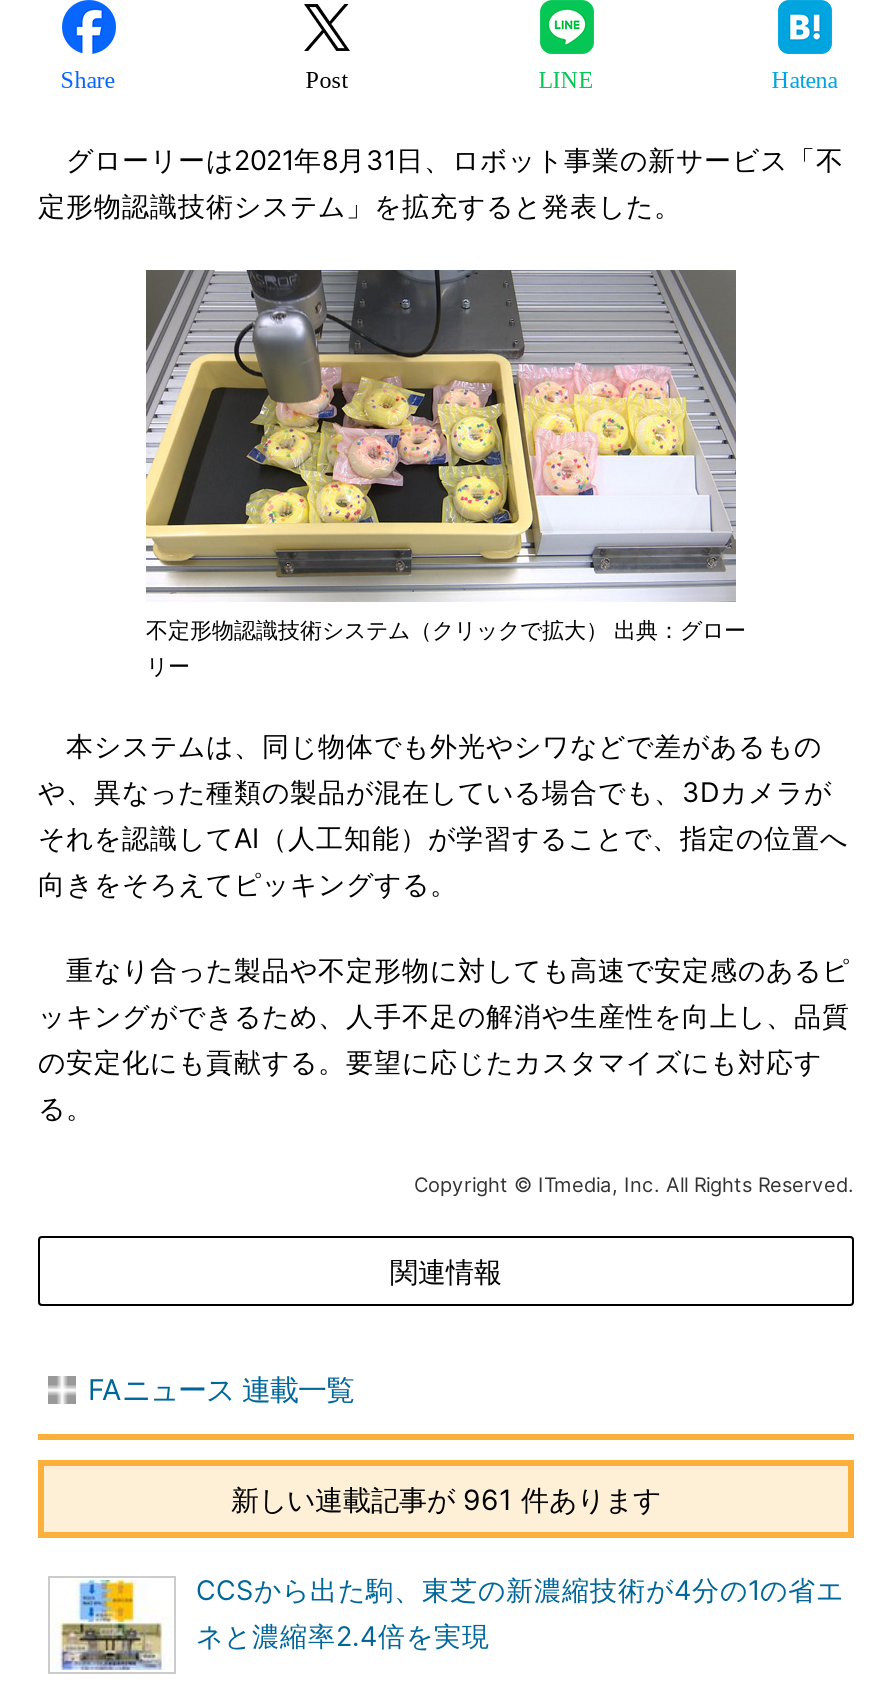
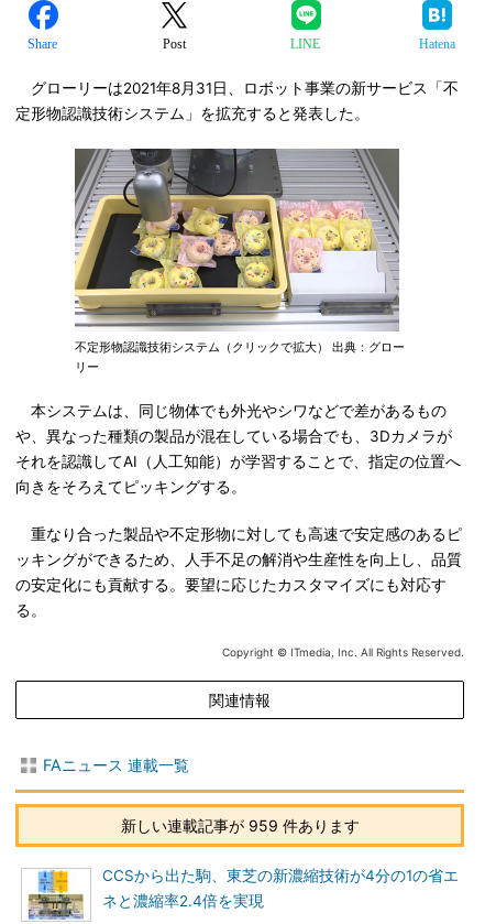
- 新しい連載記事が 961 件あります
+ 新しい連載記事が 959 件あります
